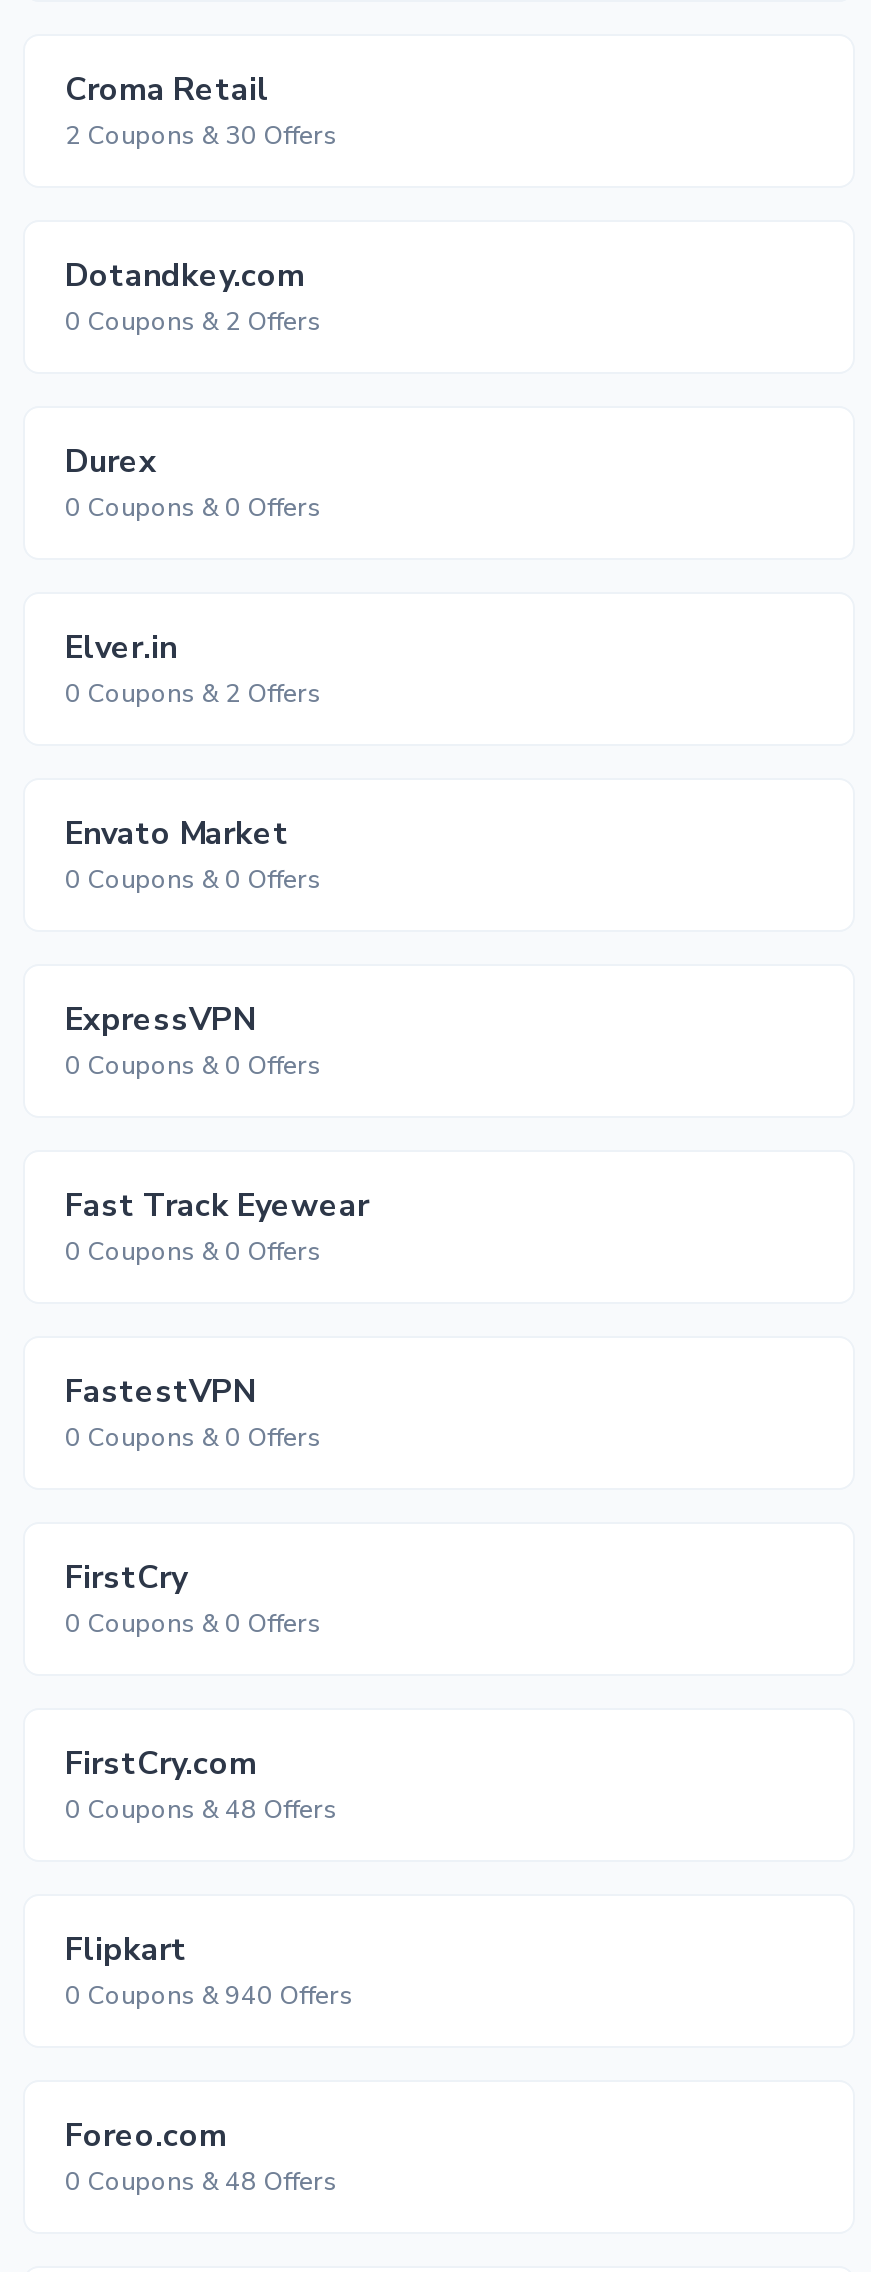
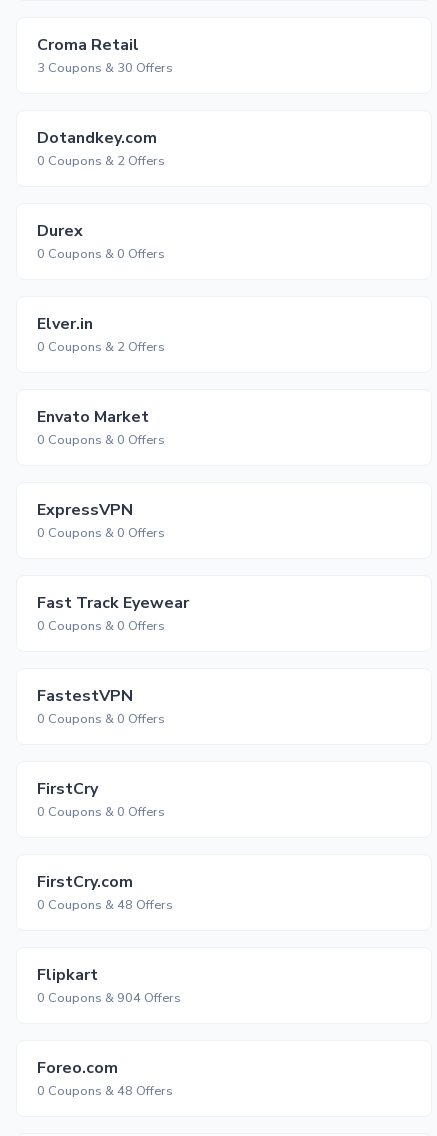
- 2 Coupons & 30 Offers
+ 3 Coupons & 30 Offers

- 0 Coupons & 940 Offers
+ 0 Coupons & 904 Offers
